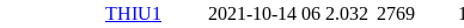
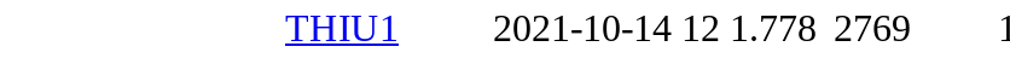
- 2021-10-14 06 2.032 2769
+ 2021-10-14 12 1.778 2769
